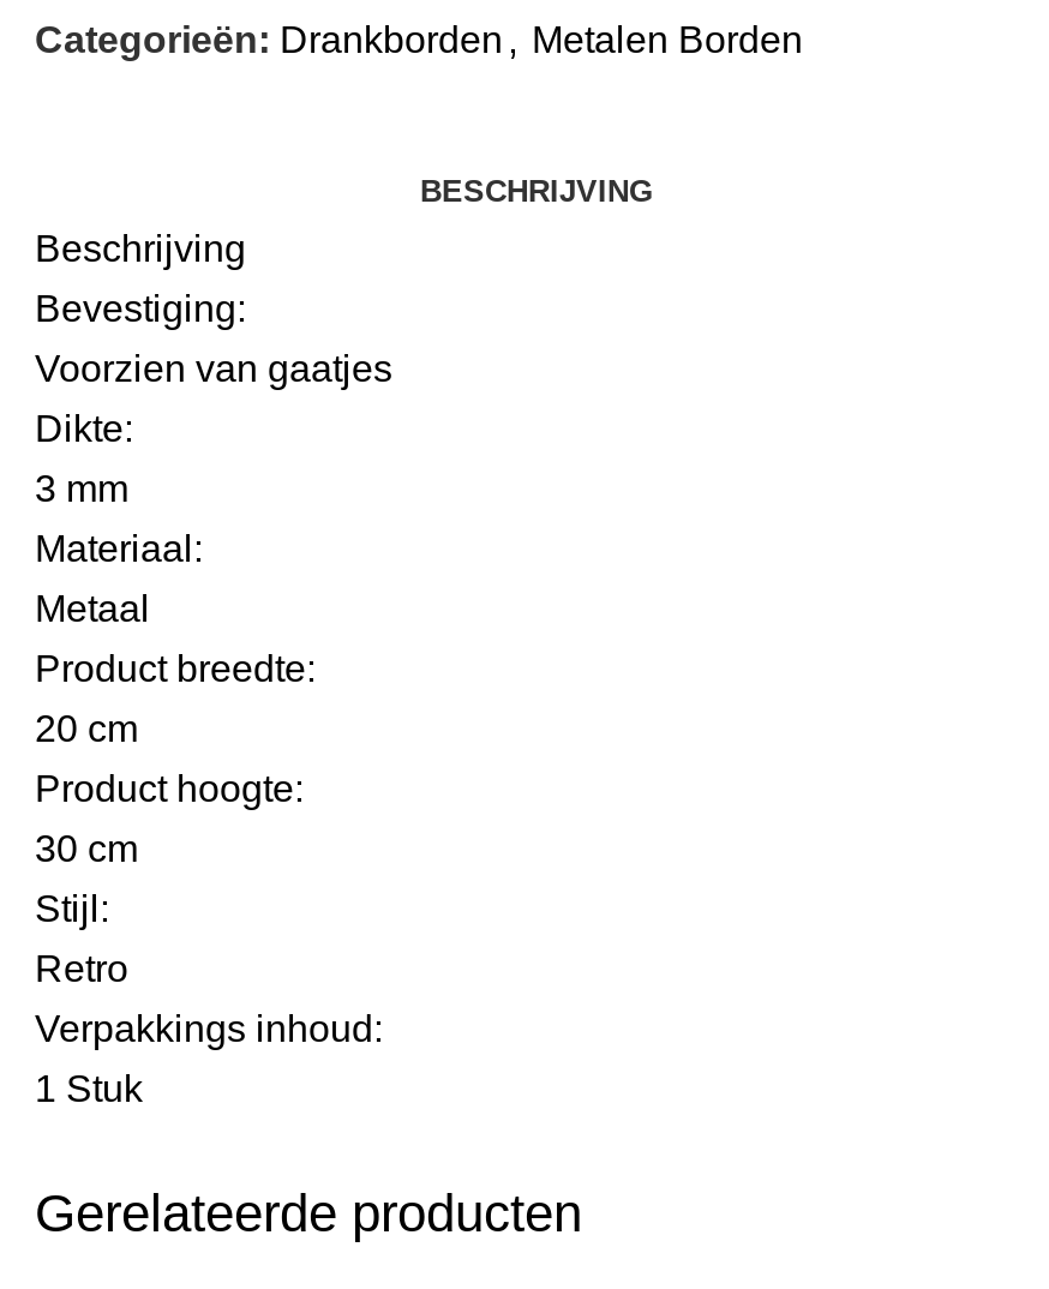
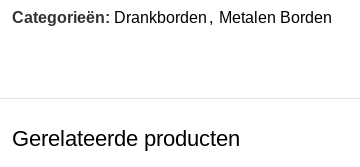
- BESCHRIJVING
- Beschrijving
- Bevestiging:
- Voorzien van gaatjes
- Dikte:
- 3 mm
- Materiaal:
- Metaal
- Product breedte:
- 20 cm
- Product hoogte:
- 30 cm
- Stijl:
- Retro
- Verpakkings inhoud:
- 1 Stuk
